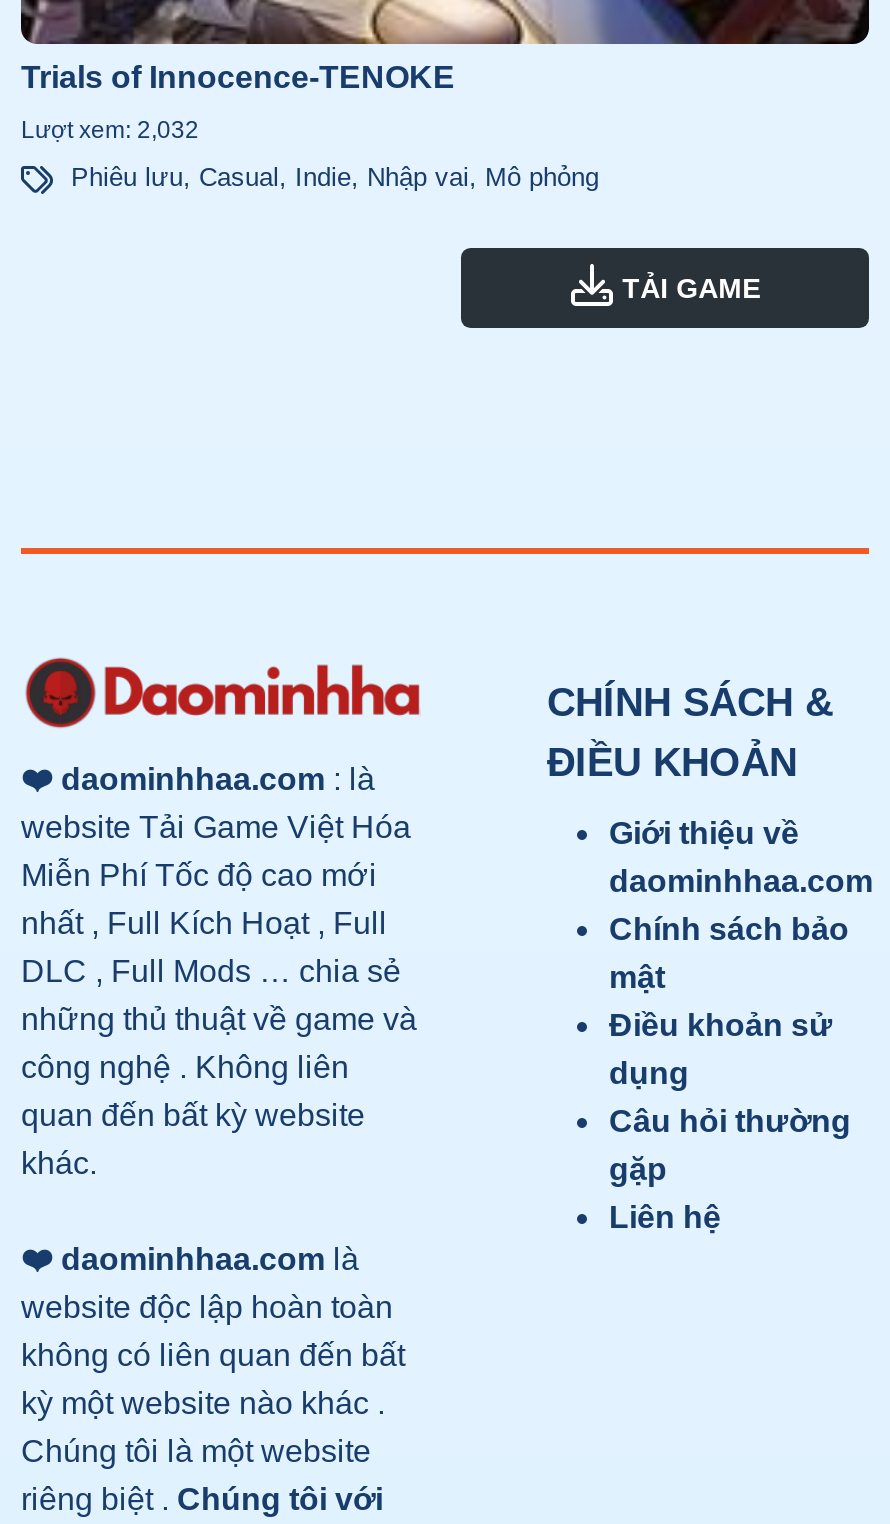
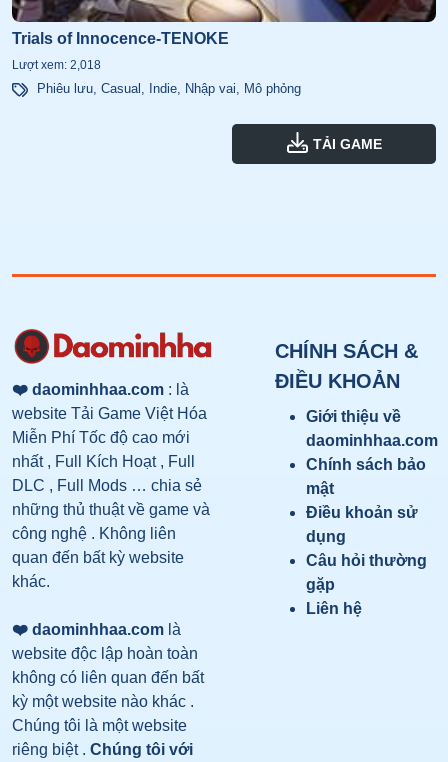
- Lượt xem: 2,032
+ Lượt xem: 2,018
